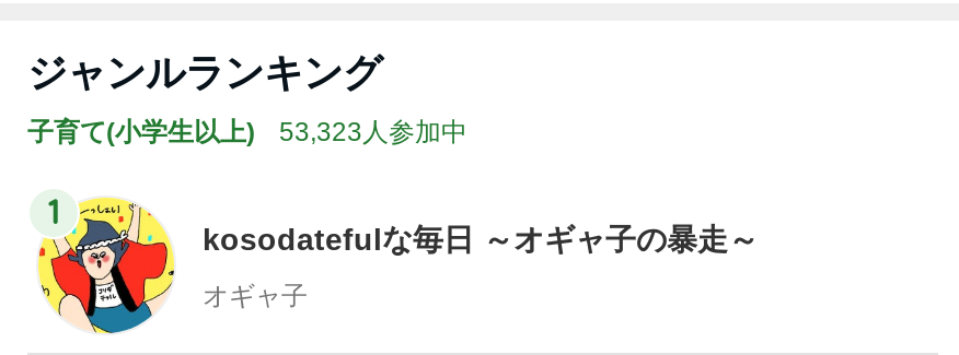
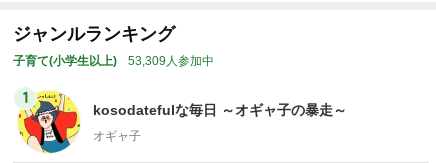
- 子育て(小学生以上) 53,323人参加中
+ 子育て(小学生以上) 53,309人参加中
